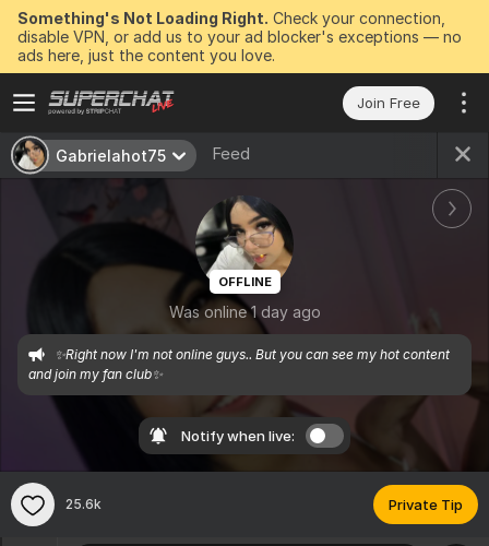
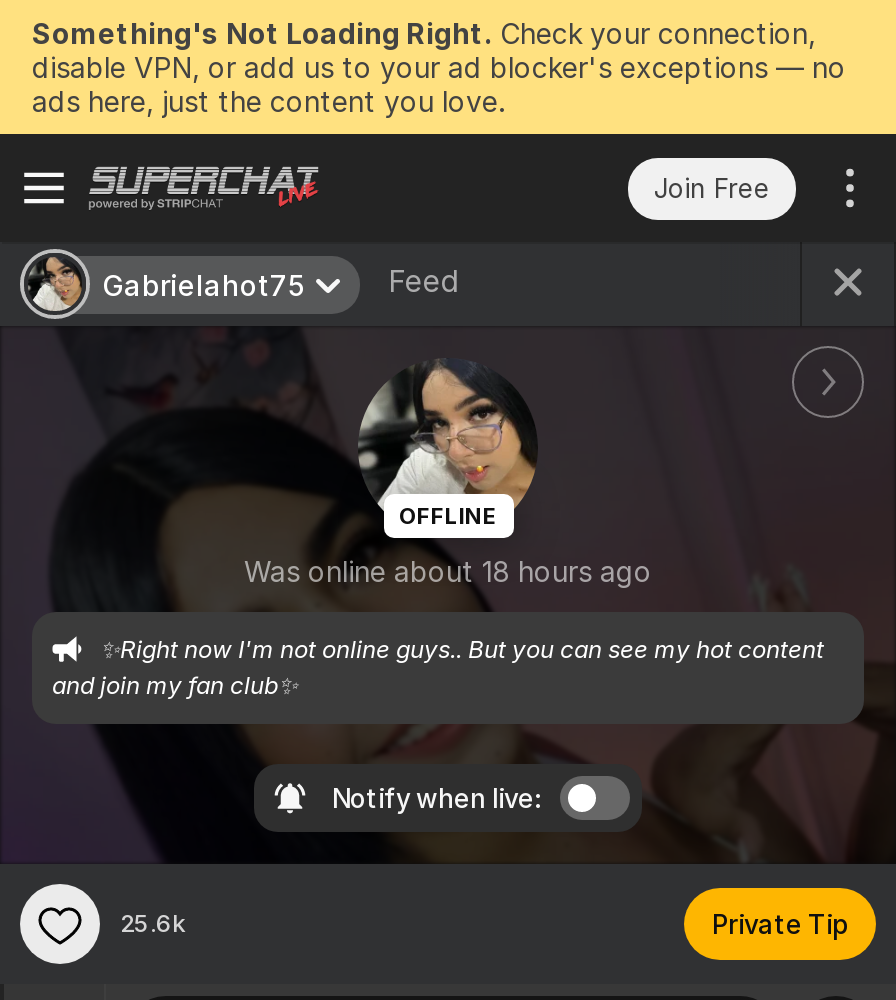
- Was online 1 day ago
+ Was online about 18 hours ago
